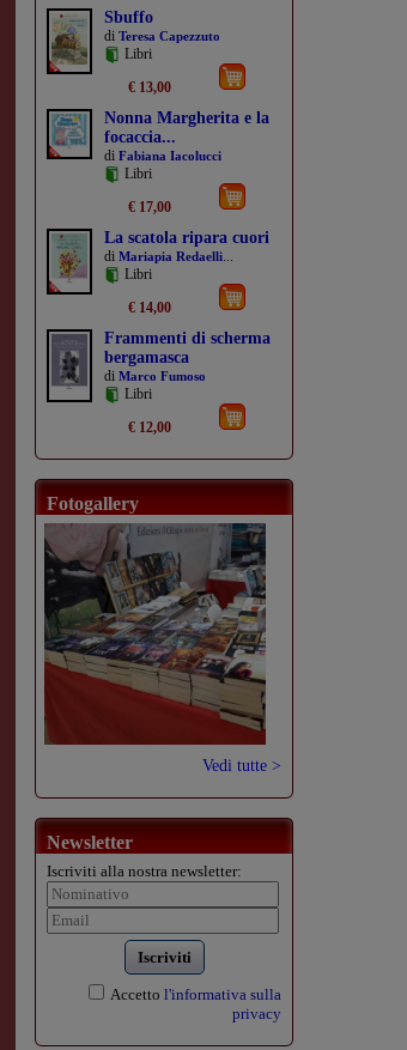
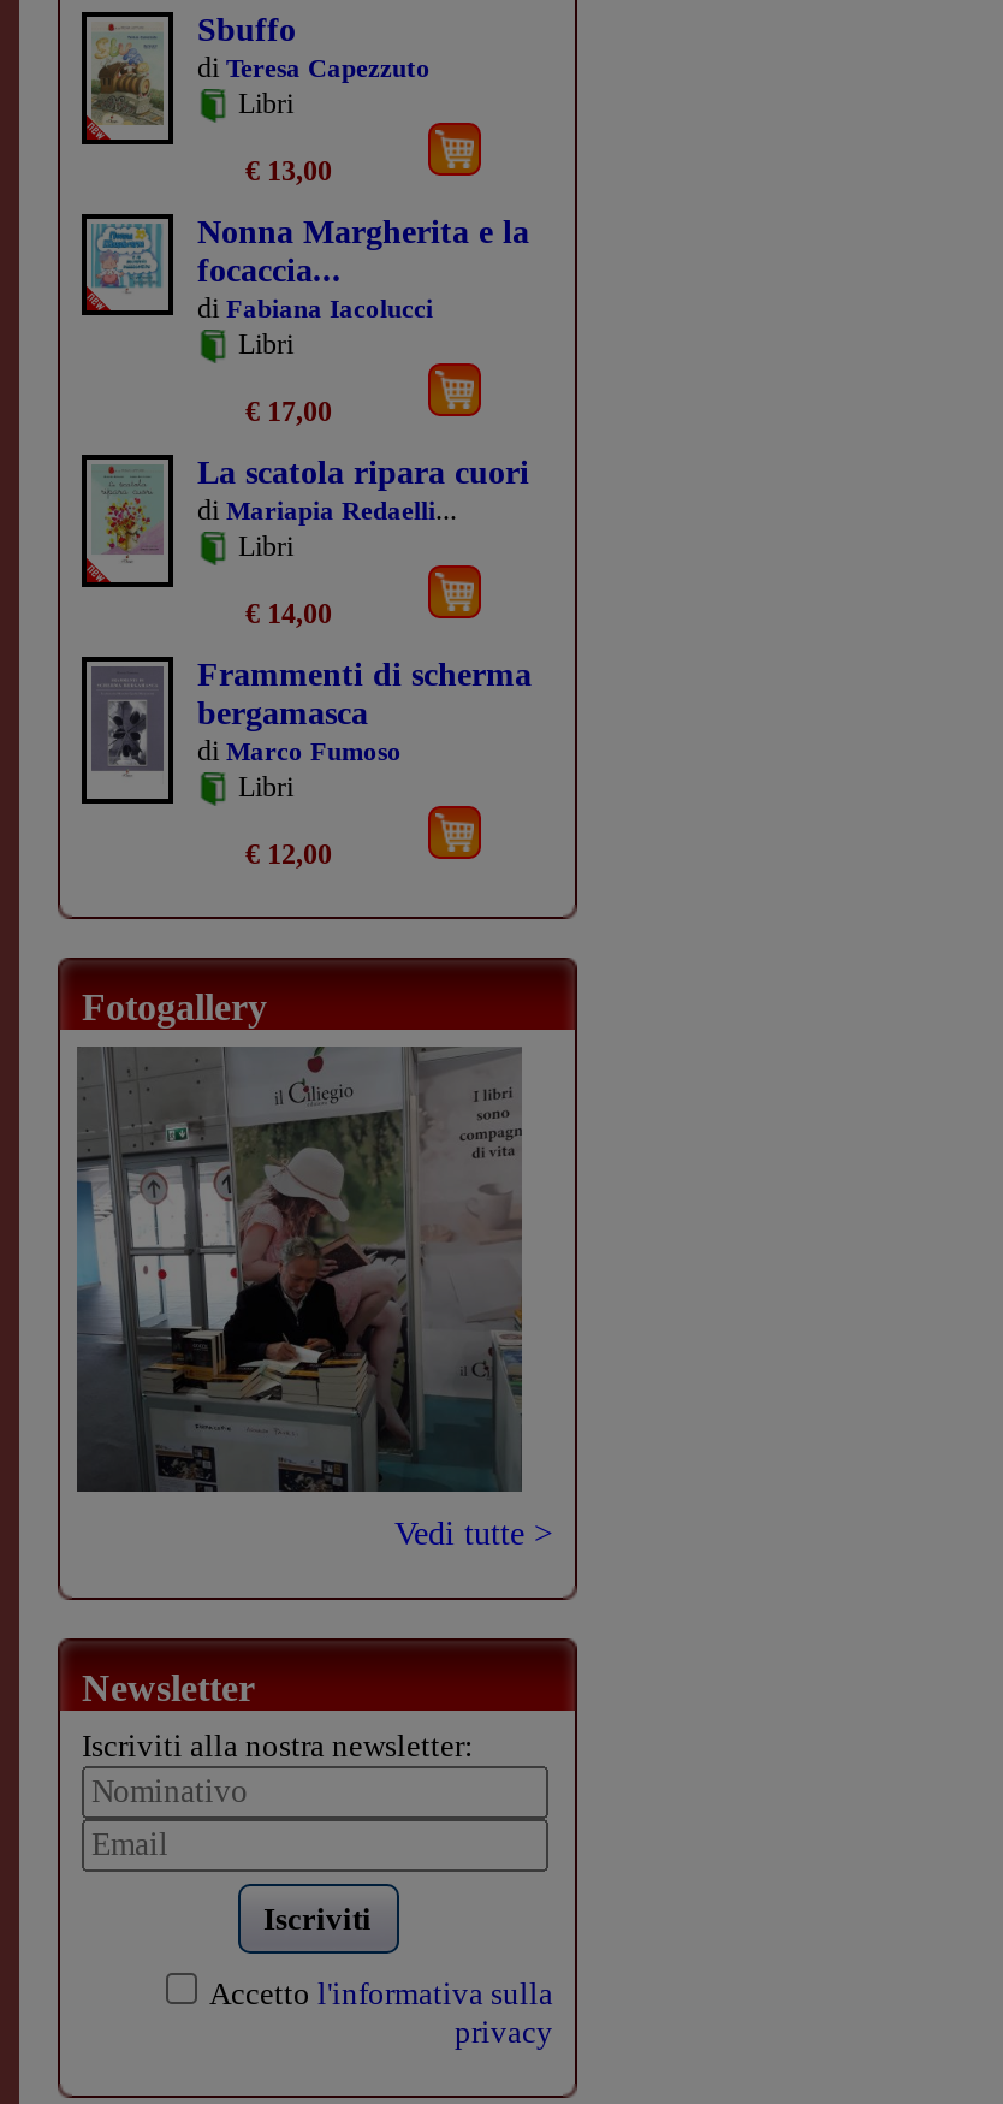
- [image]
+ [image]
